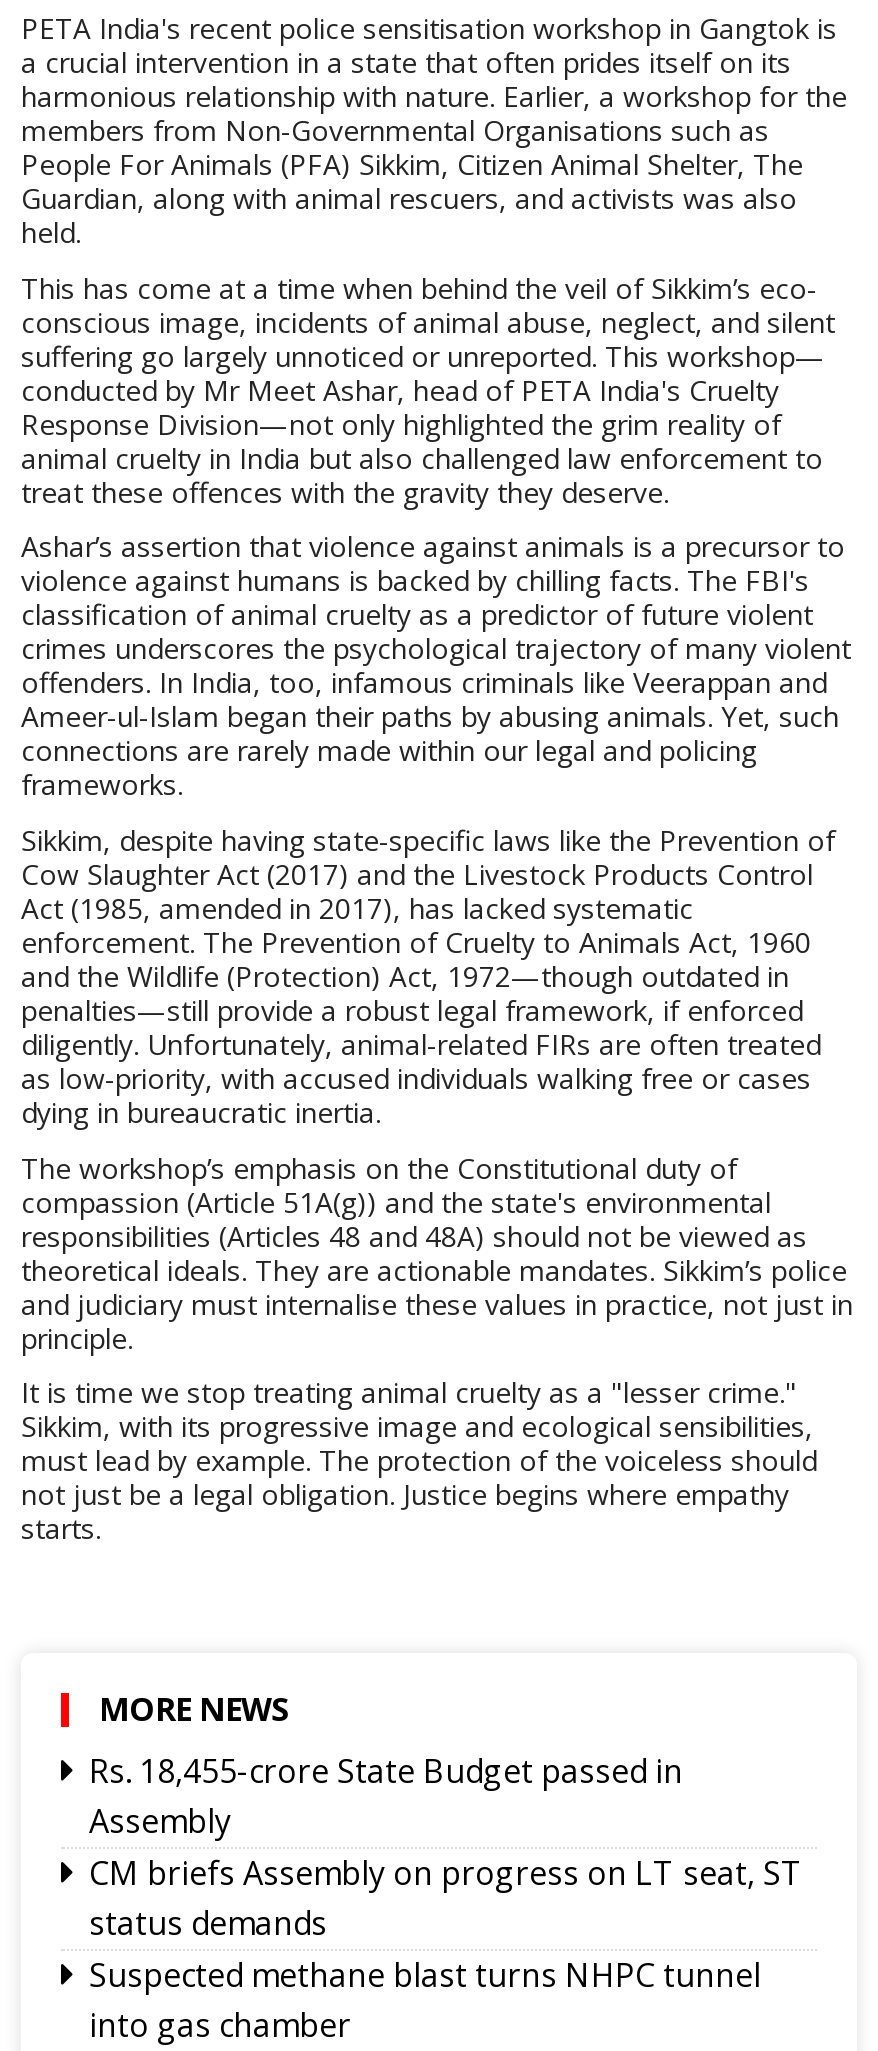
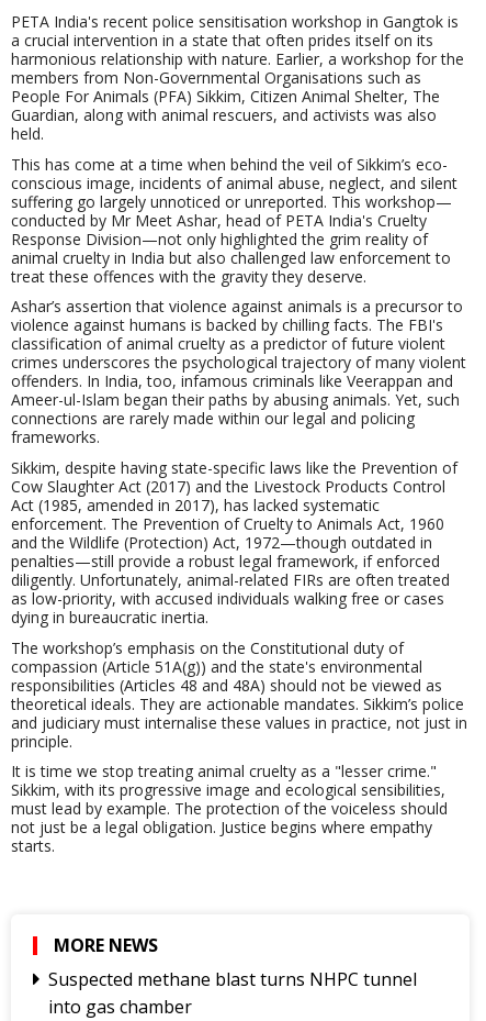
- Rs. 18,455-crore State Budget passed in
- Assembly
- CM briefs Assembly on progress on LT seat, ST
- status demands
